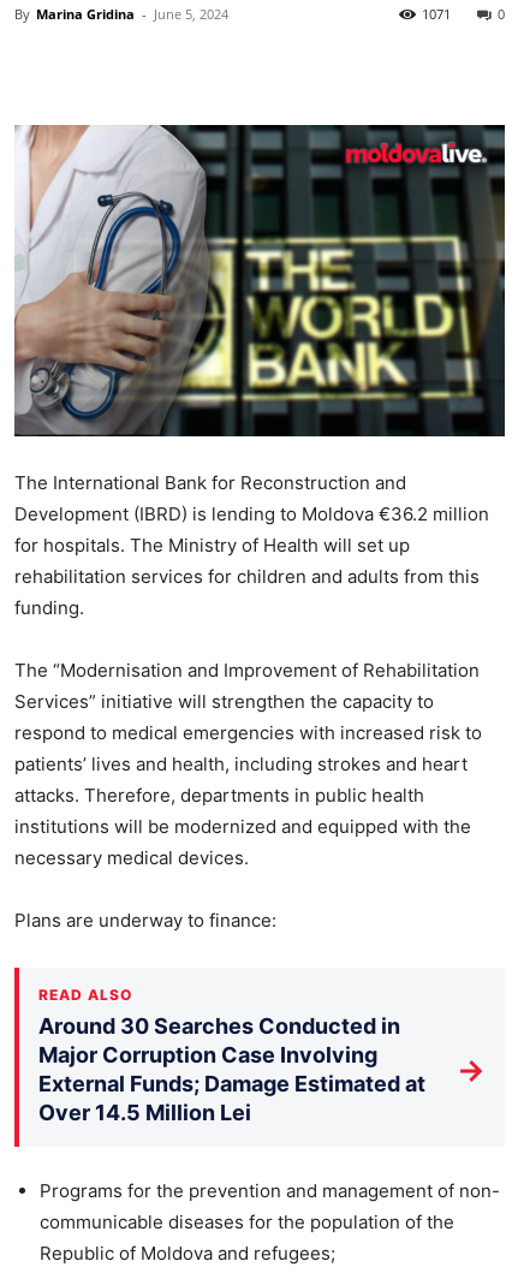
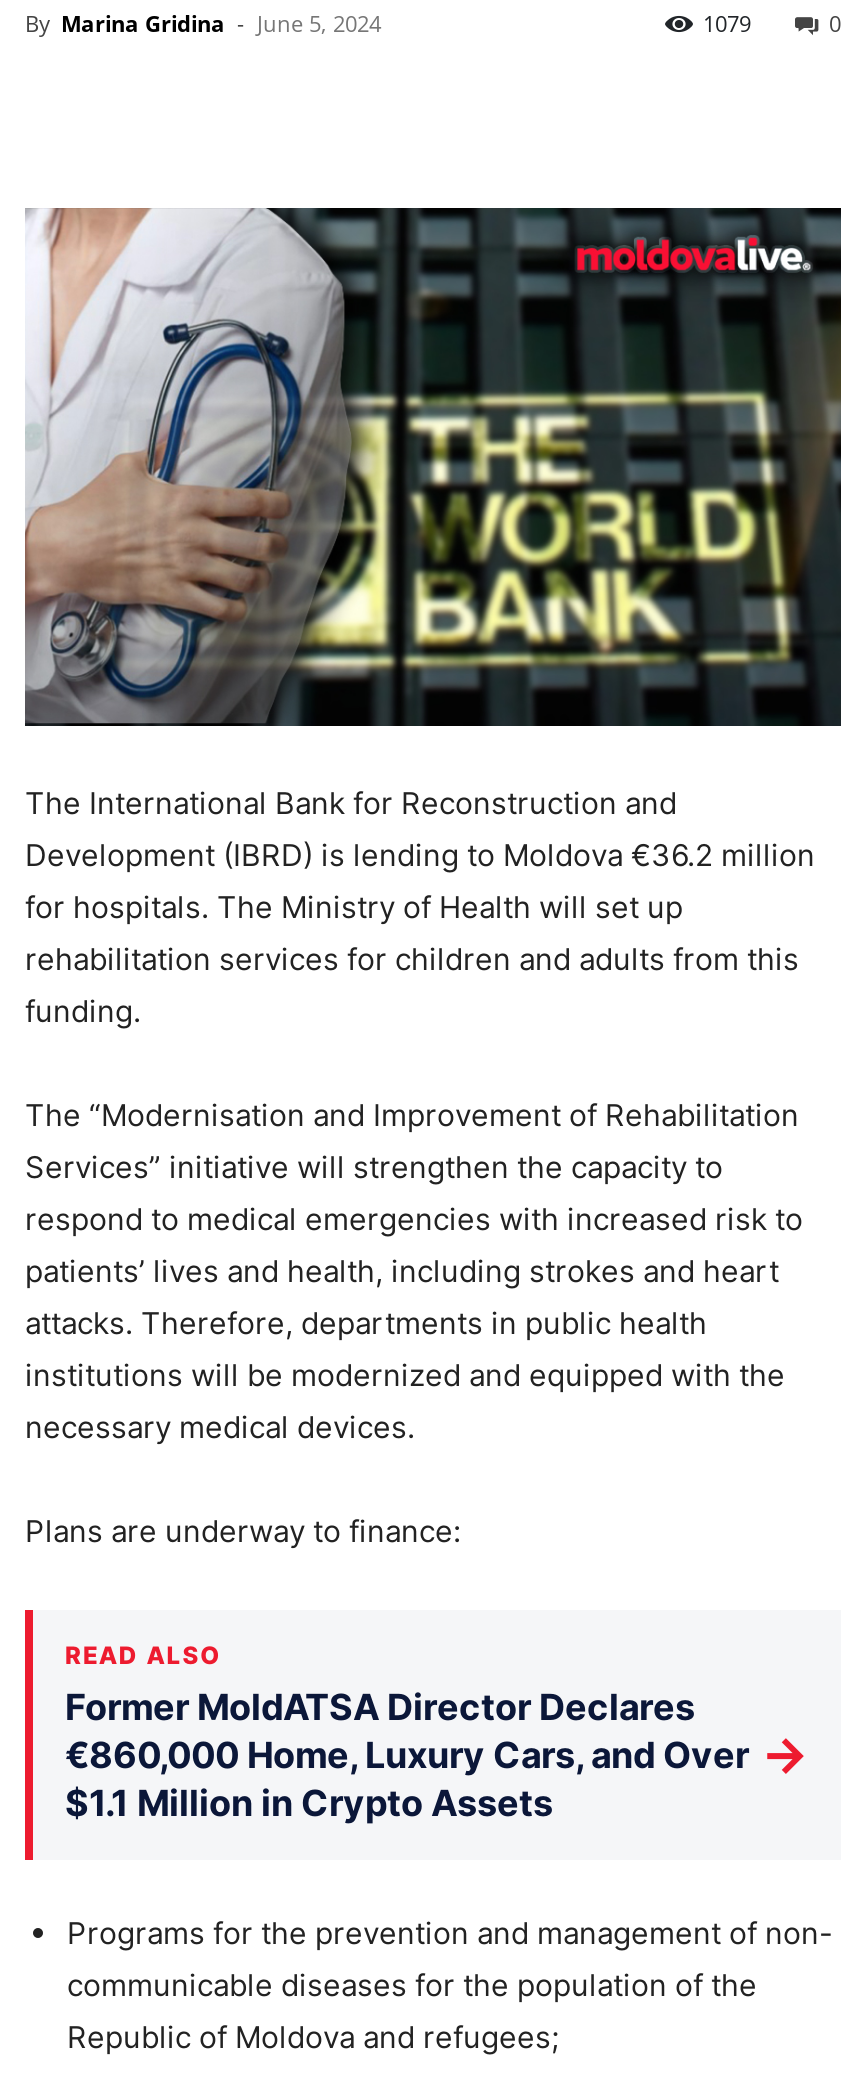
- 1071
+ 1079

- Around 30 Searches Conducted in
- Major Corruption Case Involving
- External Funds; Damage Estimated at
- Over 14.5 Million Lei
+ Former MoldATSA Director Declares
+ €860,000 Home, Luxury Cars, and Over
+ $1.1 Million in Crypto Assets
